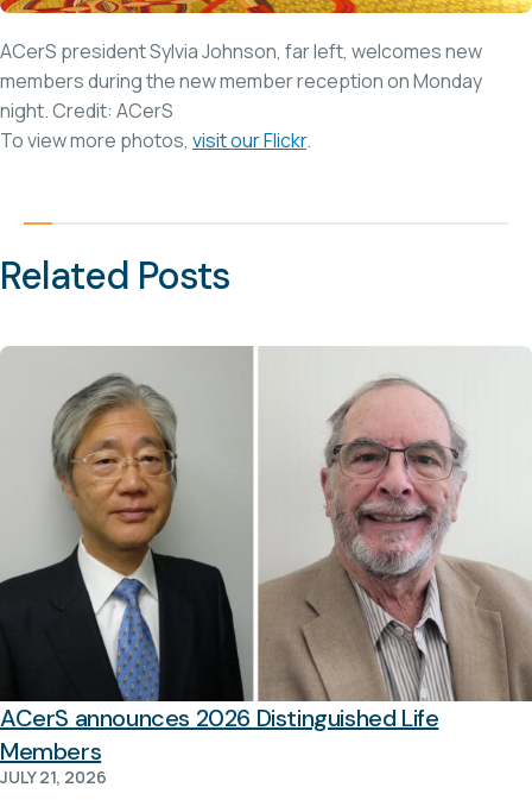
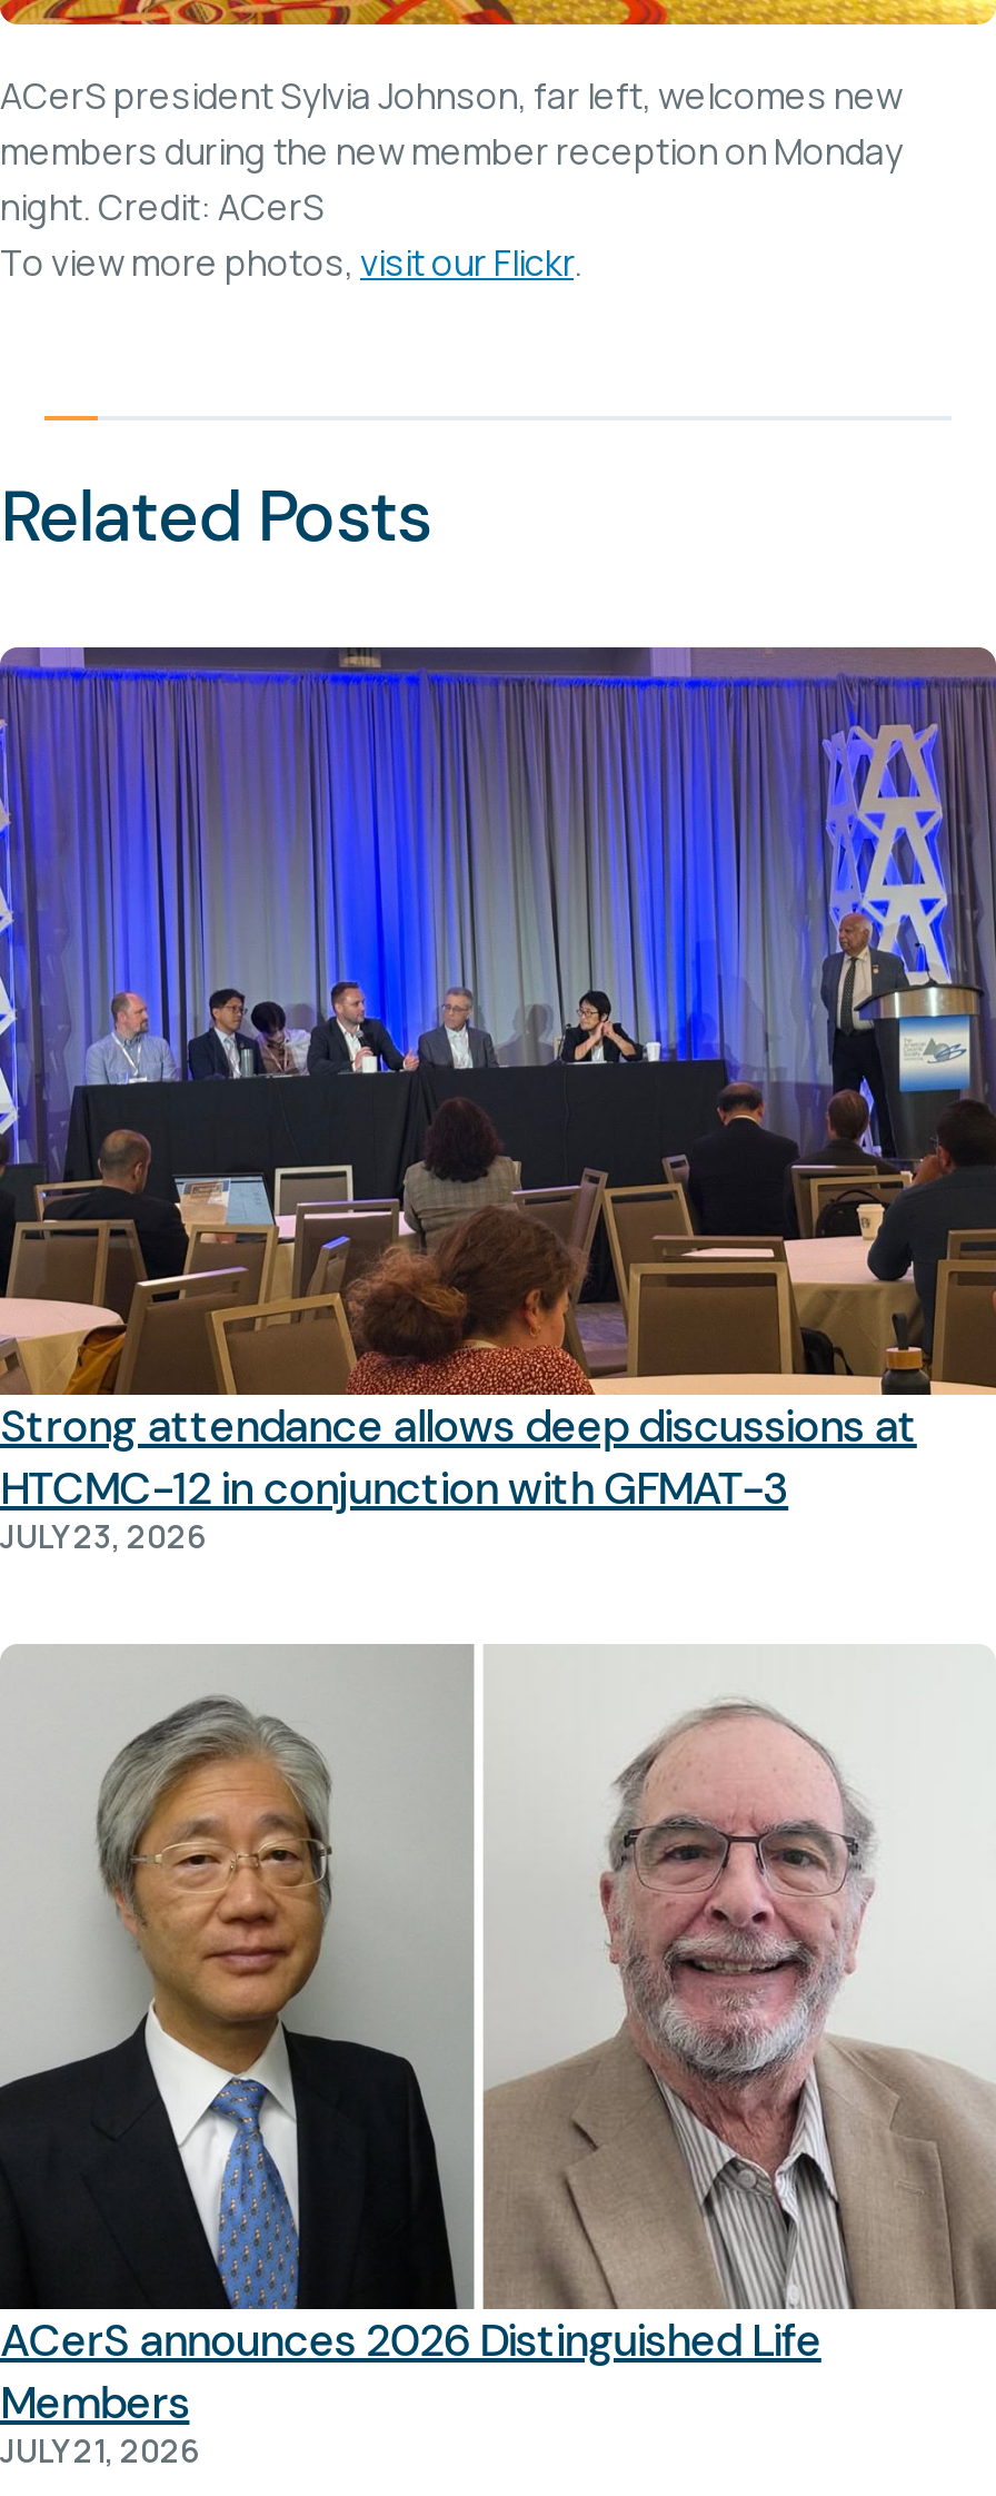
+ [image]
+ Strong attendance allows deep discussions at
+ HTCMC-12 in conjunction with GFMAT-3
+ JULY 23, 2026
